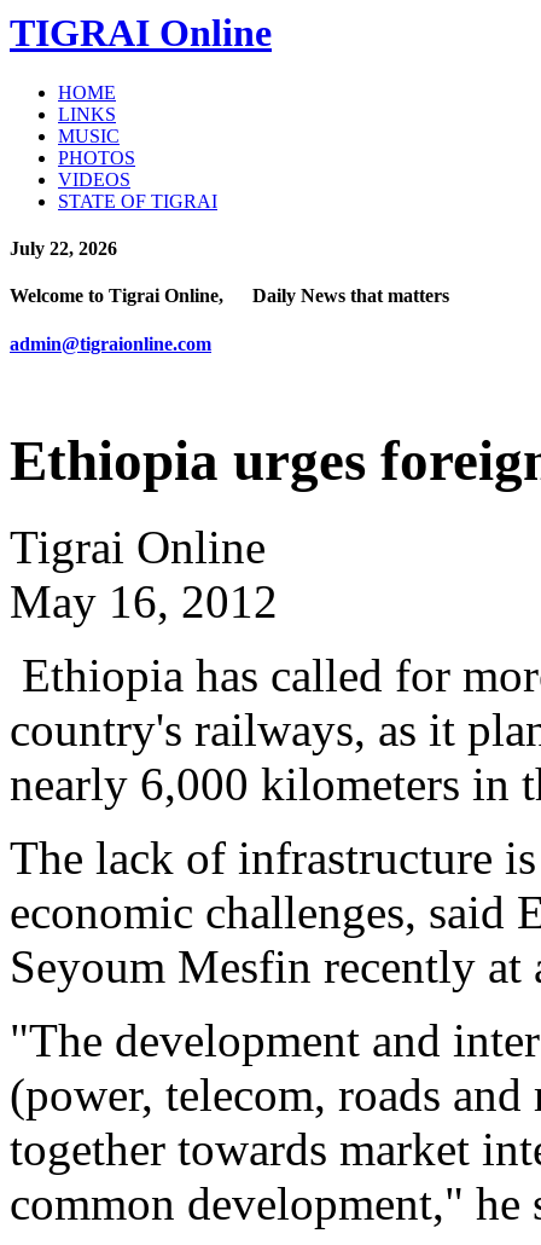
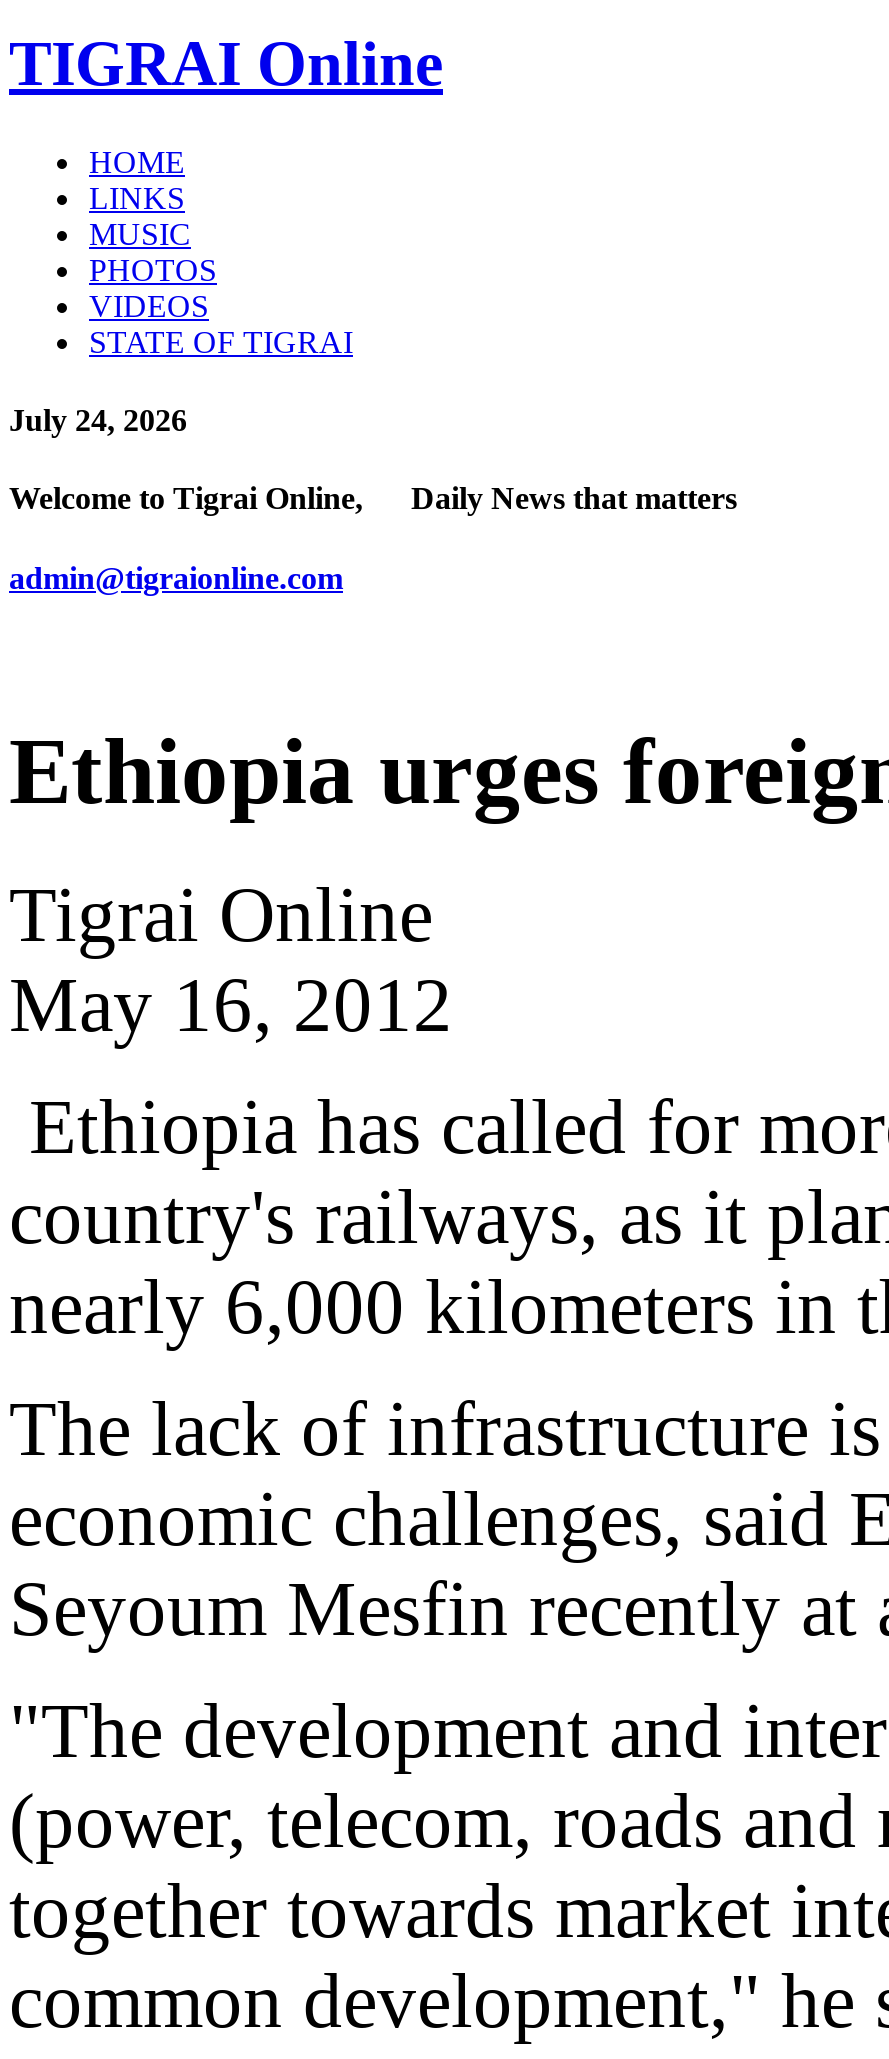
- July 22, 2026
+ July 24, 2026
